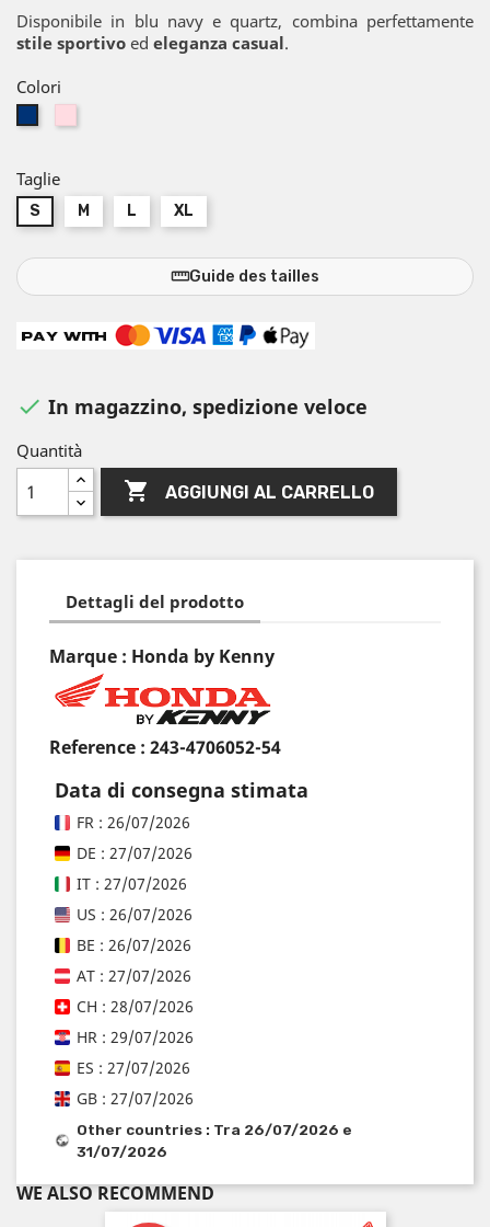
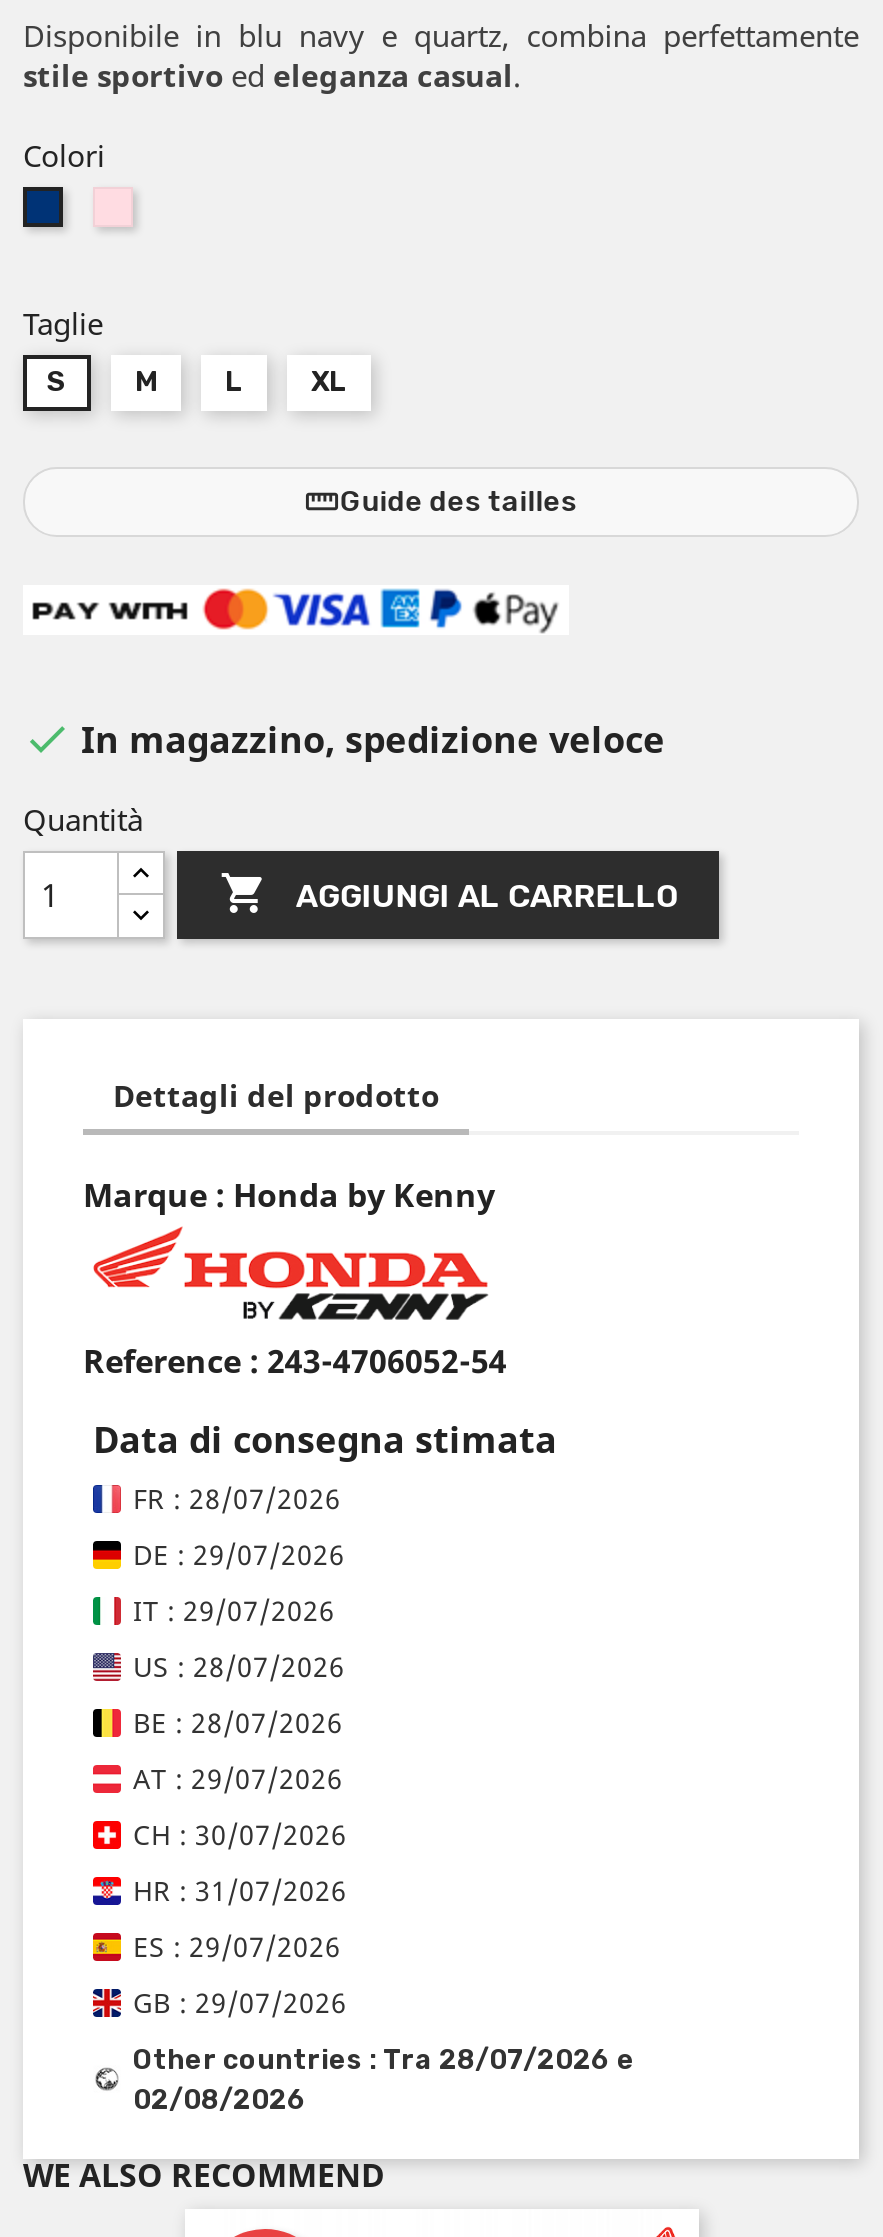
- FR : 26/07/2026
+ FR : 28/07/2026

- DE : 27/07/2026
+ DE : 29/07/2026

- IT : 27/07/2026
+ IT : 29/07/2026

- US : 26/07/2026
+ US : 28/07/2026

- BE : 26/07/2026
+ BE : 28/07/2026

- AT : 27/07/2026
+ AT : 29/07/2026

- CH : 28/07/2026
+ CH : 30/07/2026

- HR : 29/07/2026
+ HR : 31/07/2026

- ES : 27/07/2026
+ ES : 29/07/2026

- GB : 27/07/2026
+ GB : 29/07/2026

- Other countries : Tra 26/07/2026 e
+ Other countries : Tra 28/07/2026 e

- 31/07/2026
+ 02/08/2026
